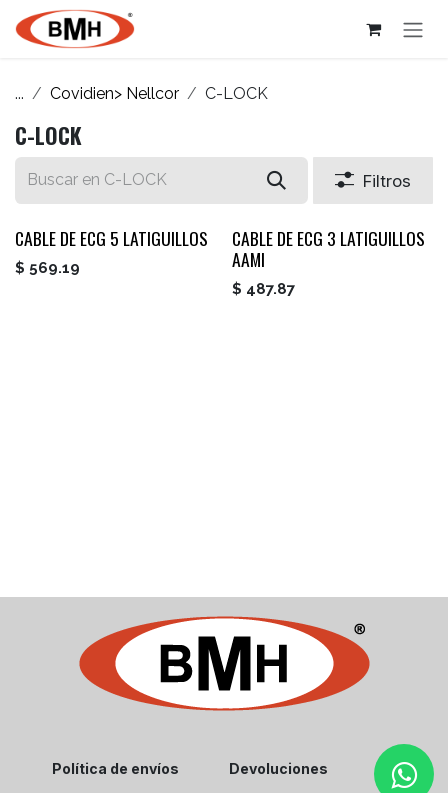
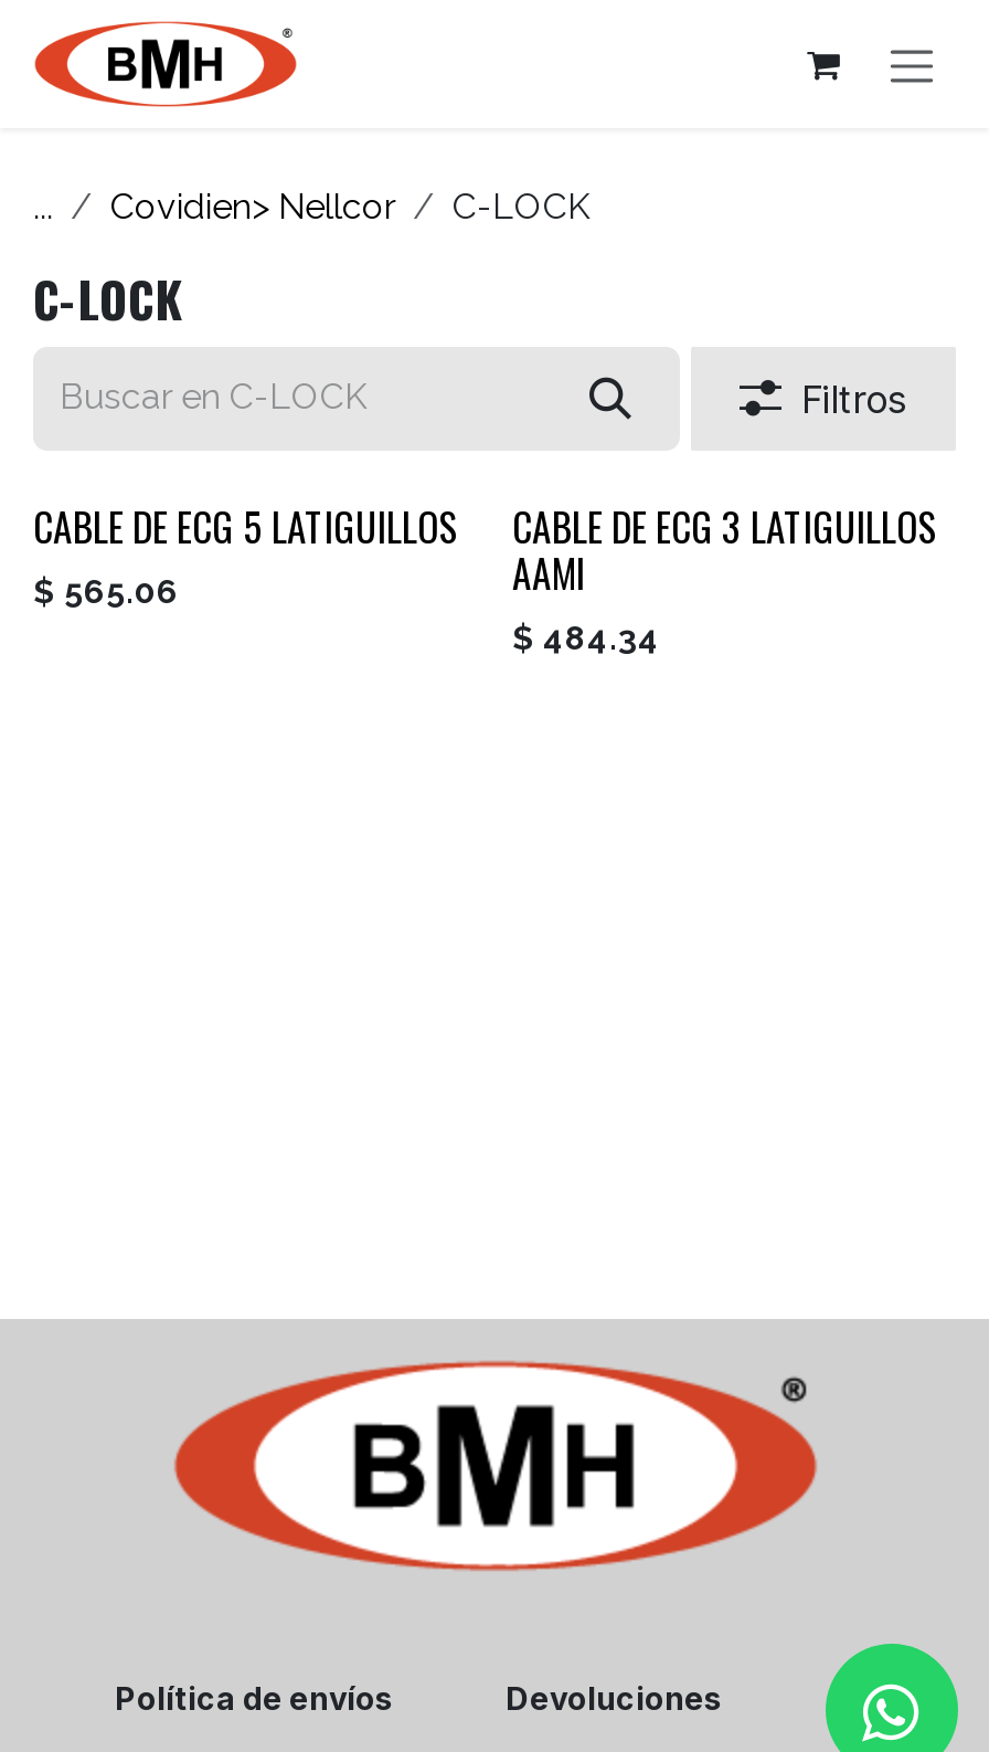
- $569.19
+ $565.06

- $487.87
+ $484.34
